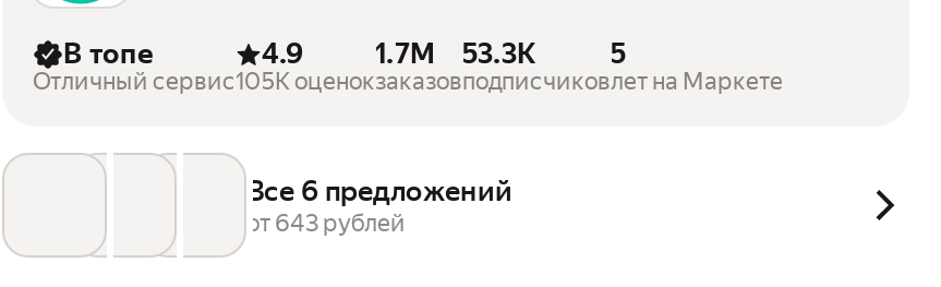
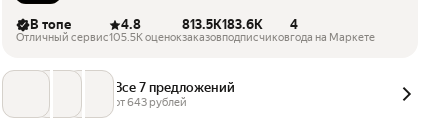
- 4.9
- 105K оценок
+ 4.8
+ 105.5K оценок

- 1.7M
+ 813.5K

- 53.3K
+ 183.6K

- 5
+ 4

- лет на Маркете
+ года на Маркете

- Все 6 предложений
+ Все 7 предложений
